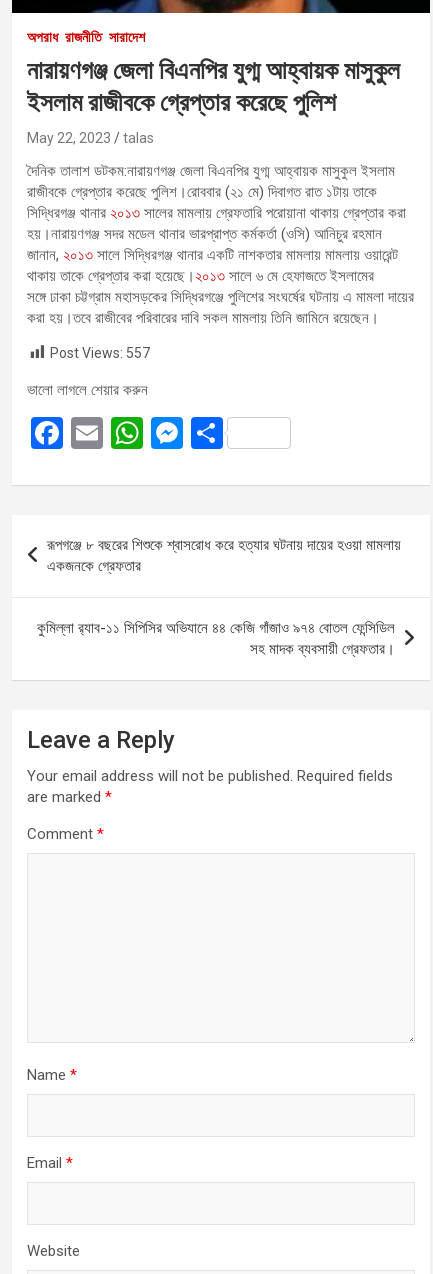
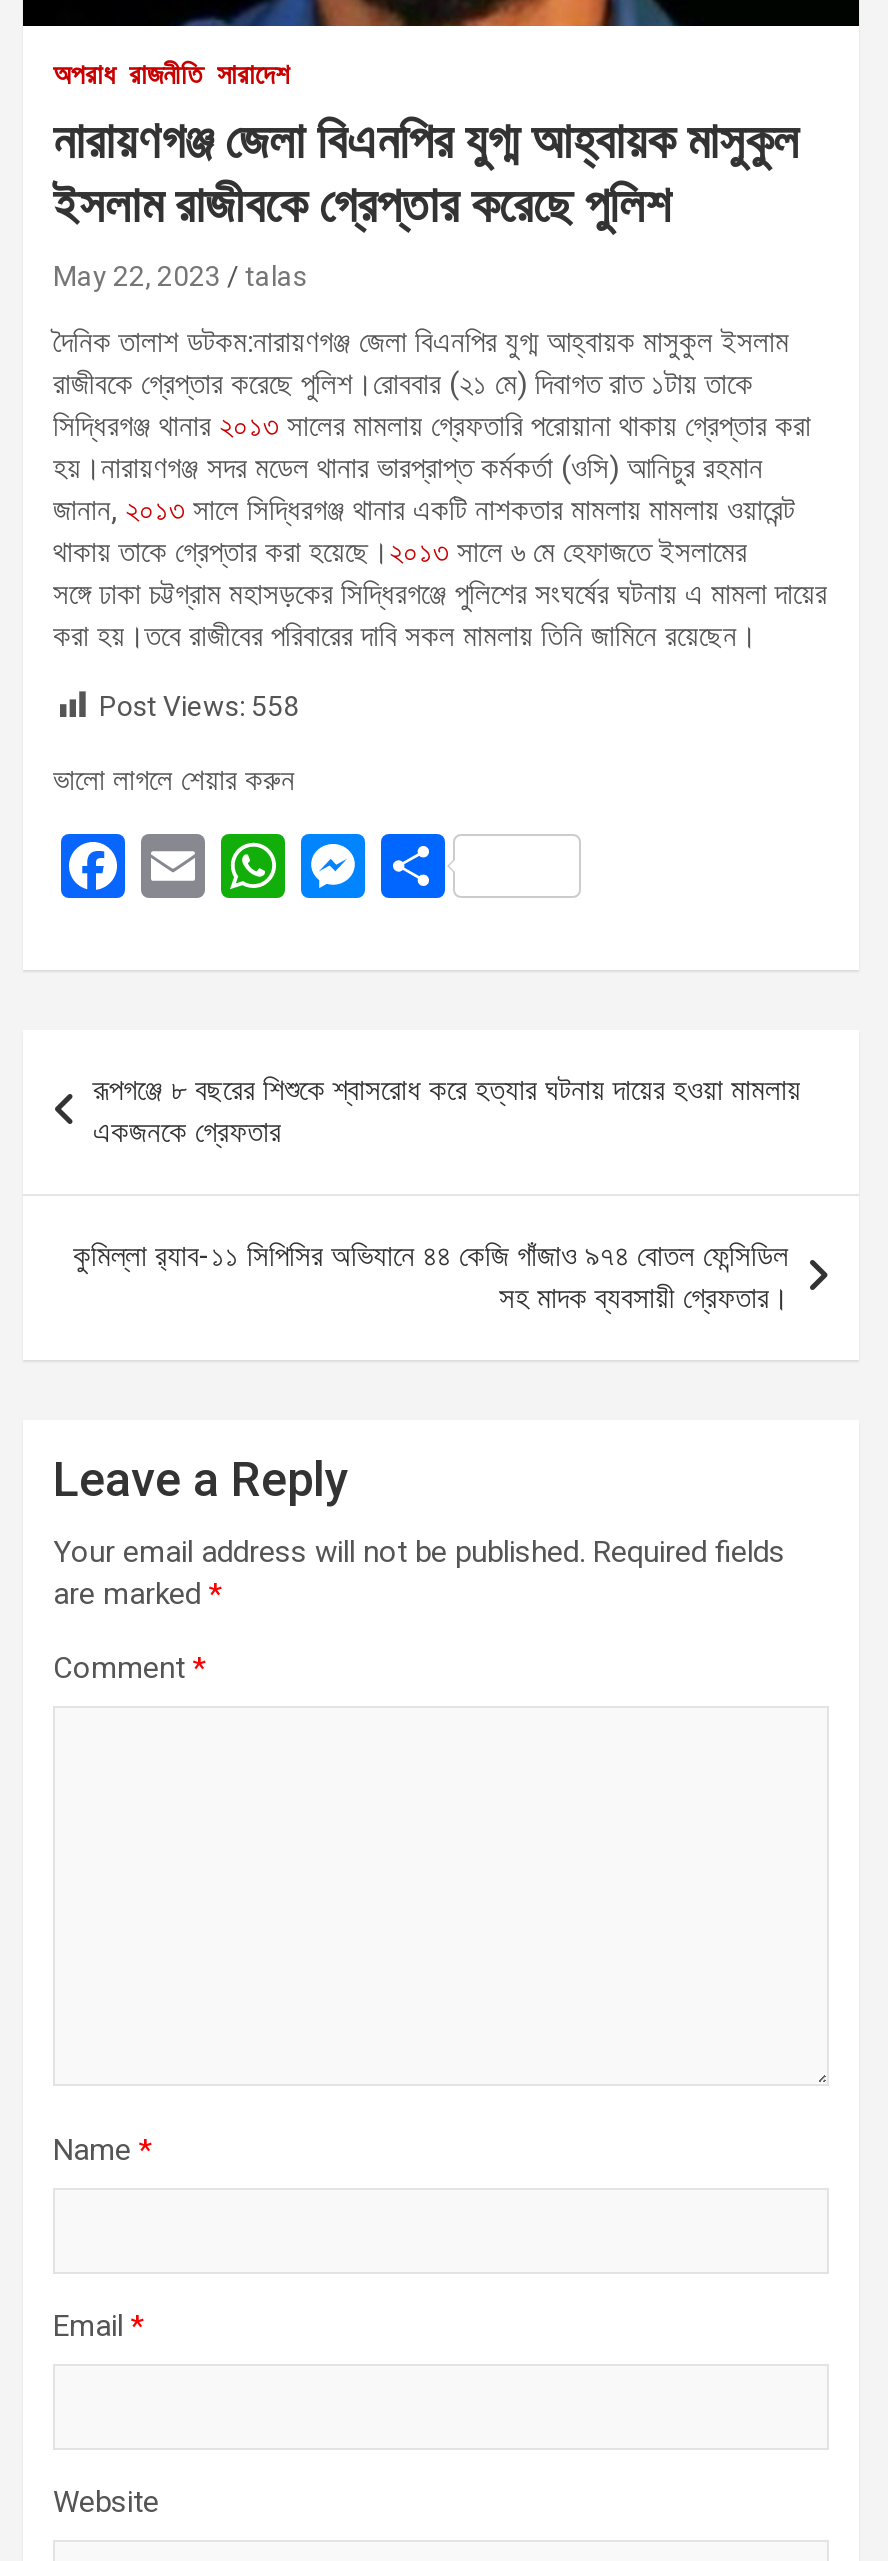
- Post Views: 557
+ Post Views: 558
